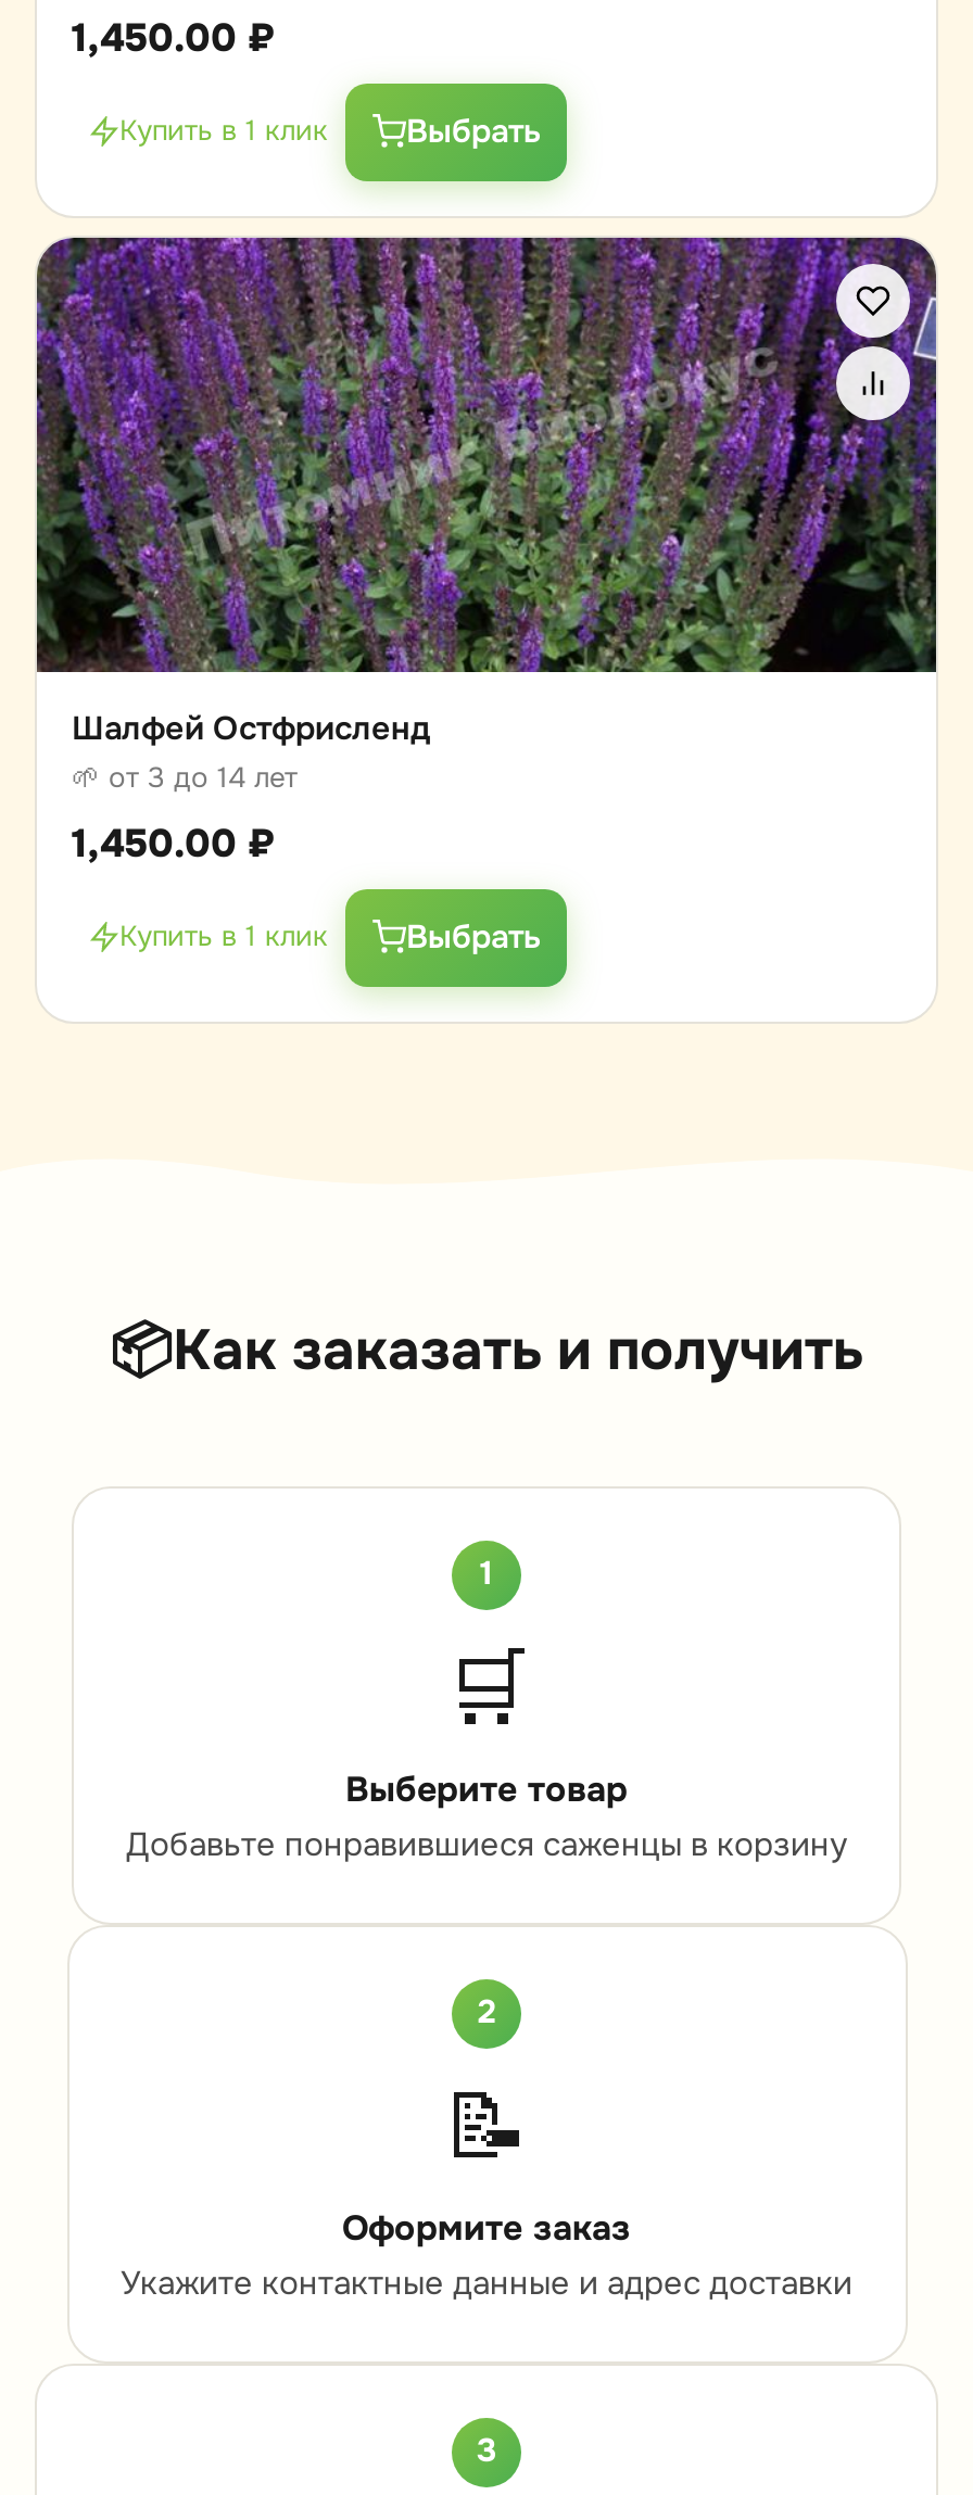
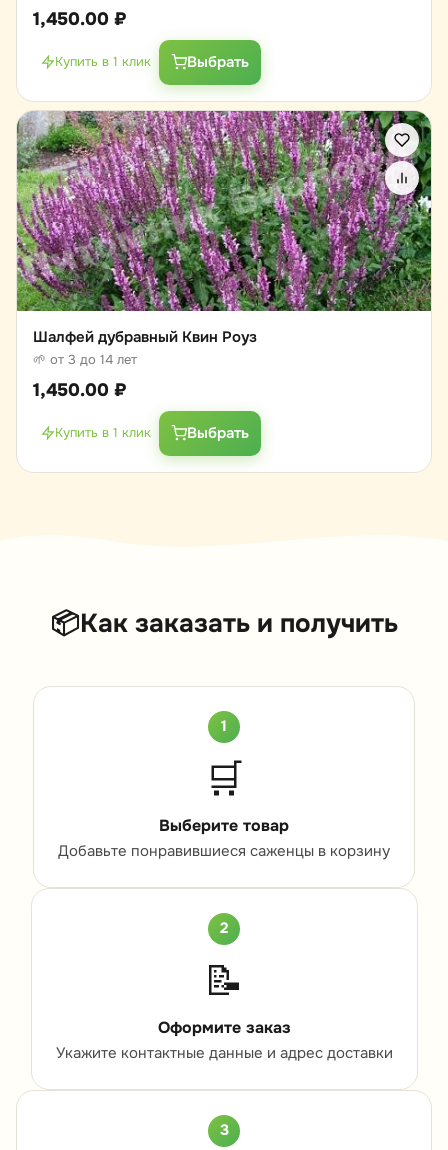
- [image]
- Шалфей Остфрисленд
+ [image]
+ Шалфей дубравный Квин Роуз
